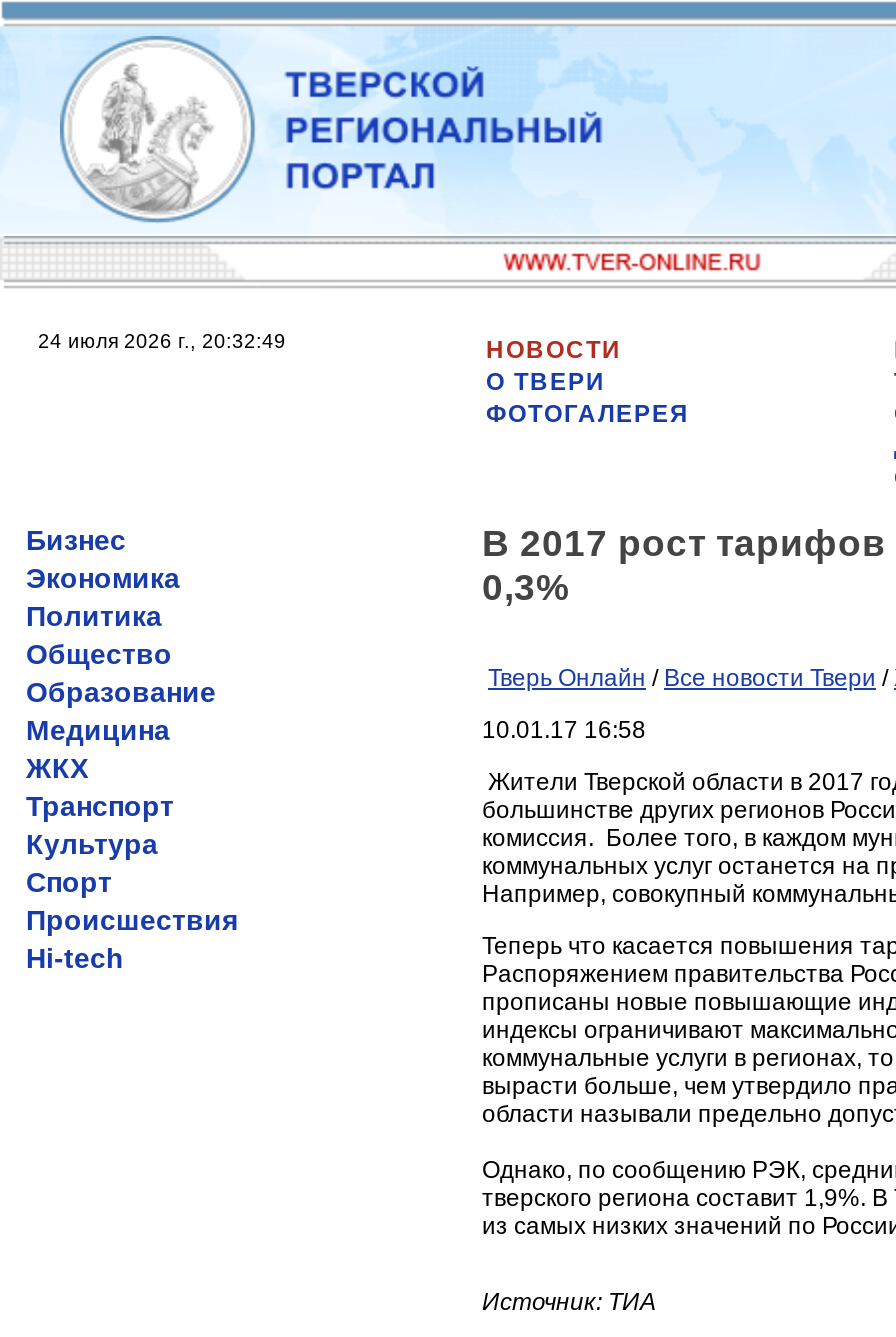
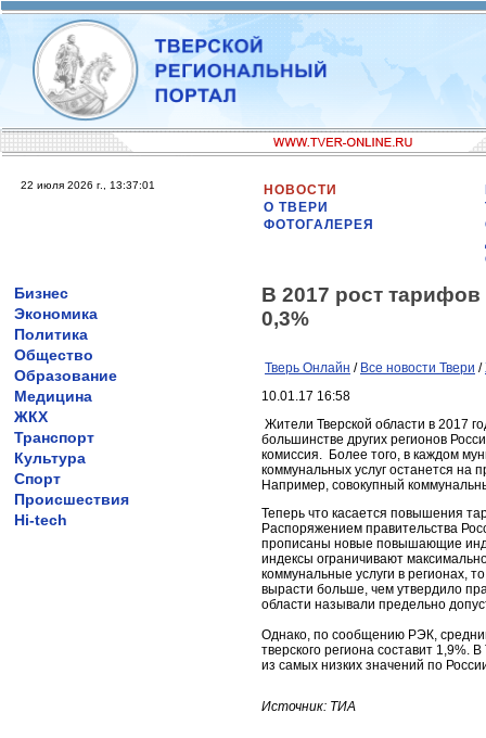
- 24 июля 2026 г., 20:32:49
+ 22 июля 2026 г., 13:37:01
